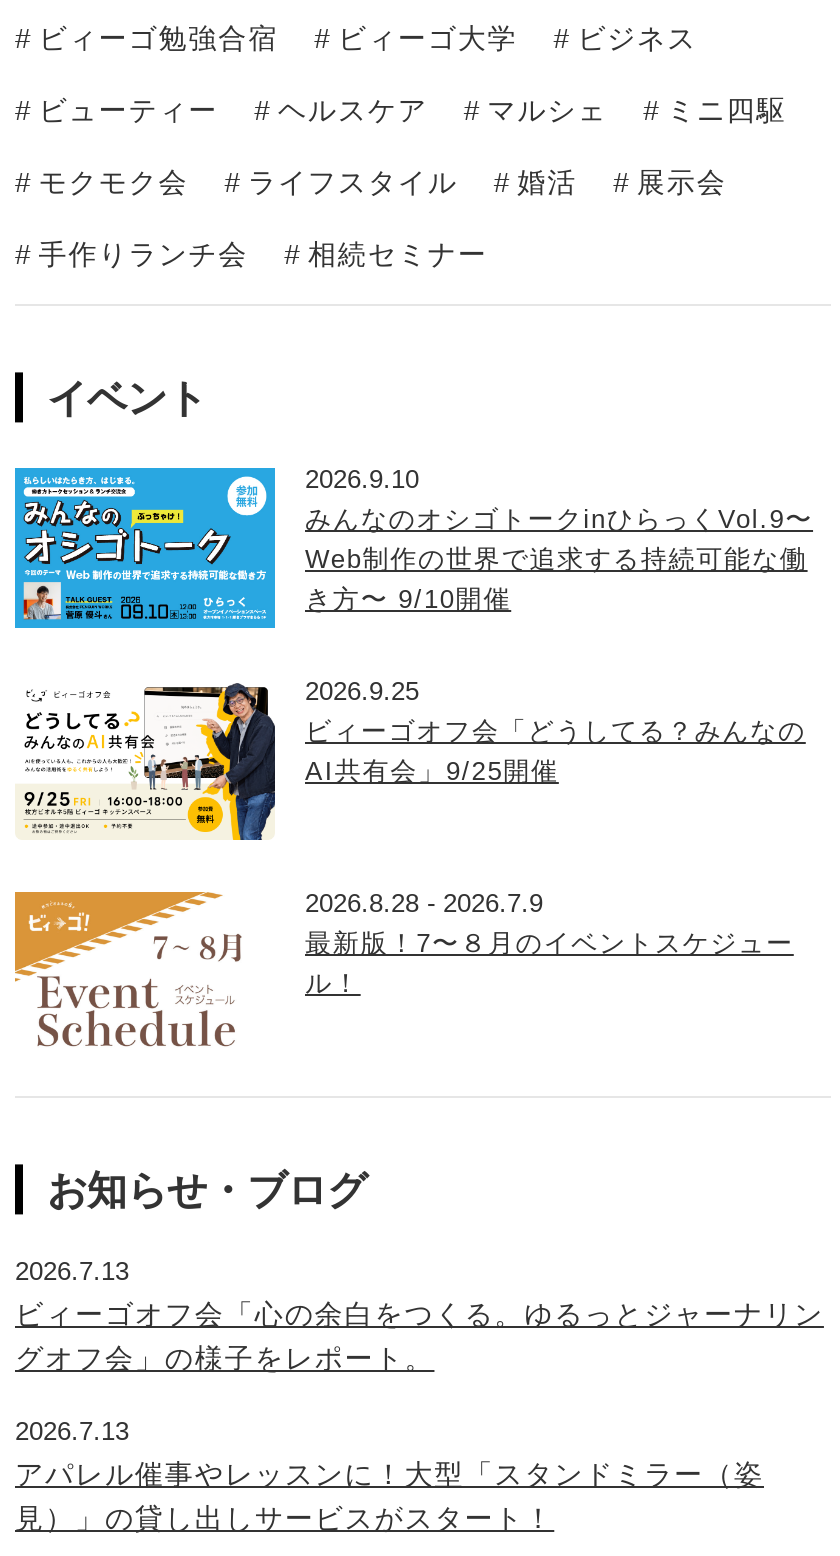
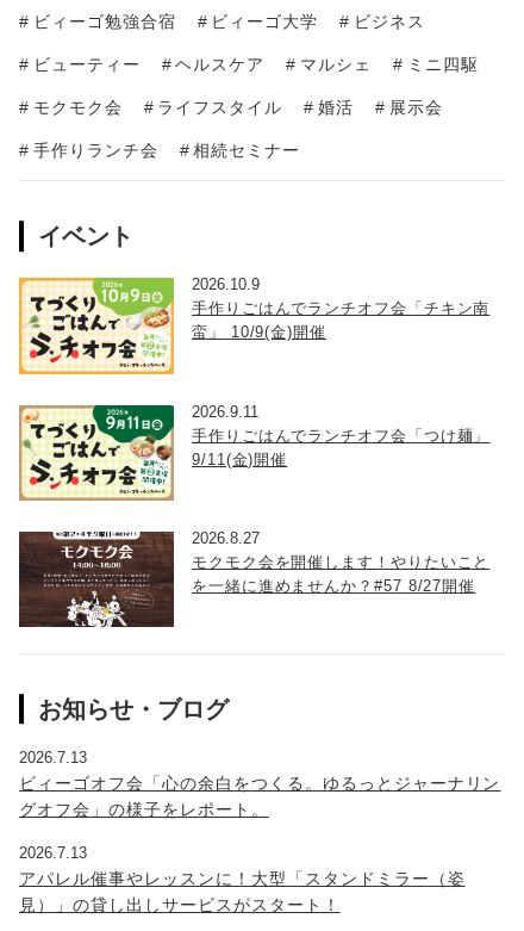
- [image]
- 2026.9.10
- みんなのオシゴトークinひらっくVol.9〜
- Web制作の世界で追求する持続可能な働
- き方〜 9/10開催
+ [image]
+ 2026.10.9
+ 手作りごはんでランチオフ会「チキン南
+ 蛮」 10/9(金)開催

- [image]
- 2026.9.25
- ビィーゴオフ会「どうしてる？みんなの
- AI共有会」9/25開催
+ [image]
+ 2026.9.11
+ 手作りごはんでランチオフ会「つけ麺」
+ 9/11(金)開催

- [image]
- 2026.8.28 - 2026.7.9
- 最新版！7〜８月のイベントスケジュー
- ル！
+ [image]
+ 2026.8.27
+ モクモク会を開催します！やりたいこと
+ を一緒に進めませんか？#57 8/27開催
